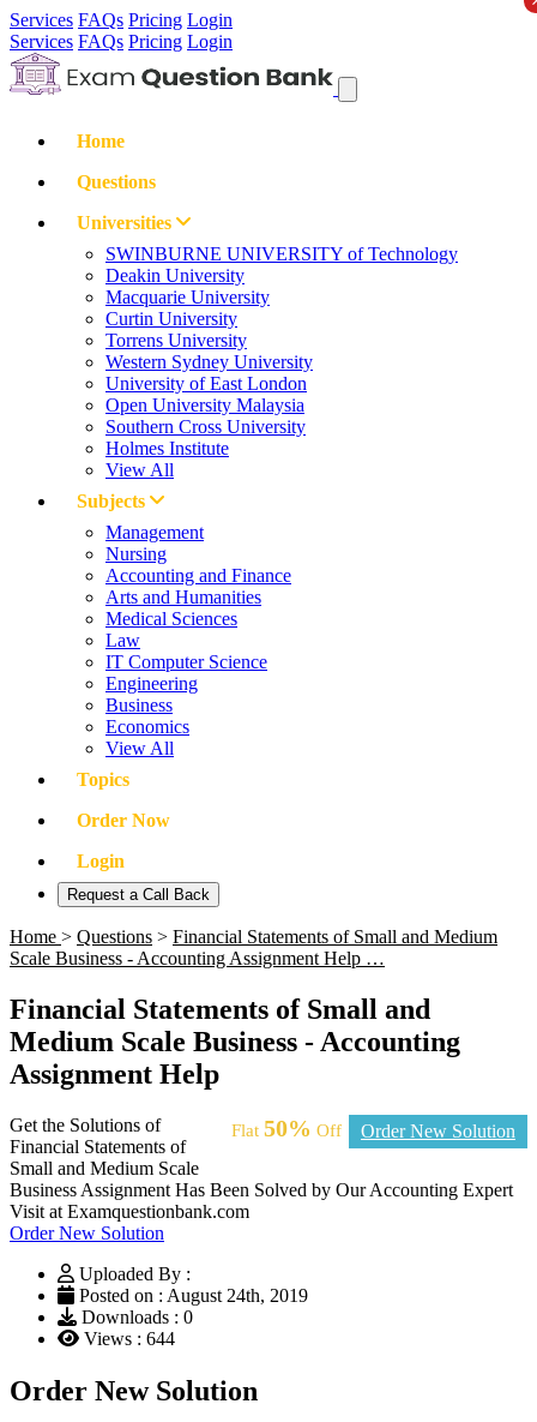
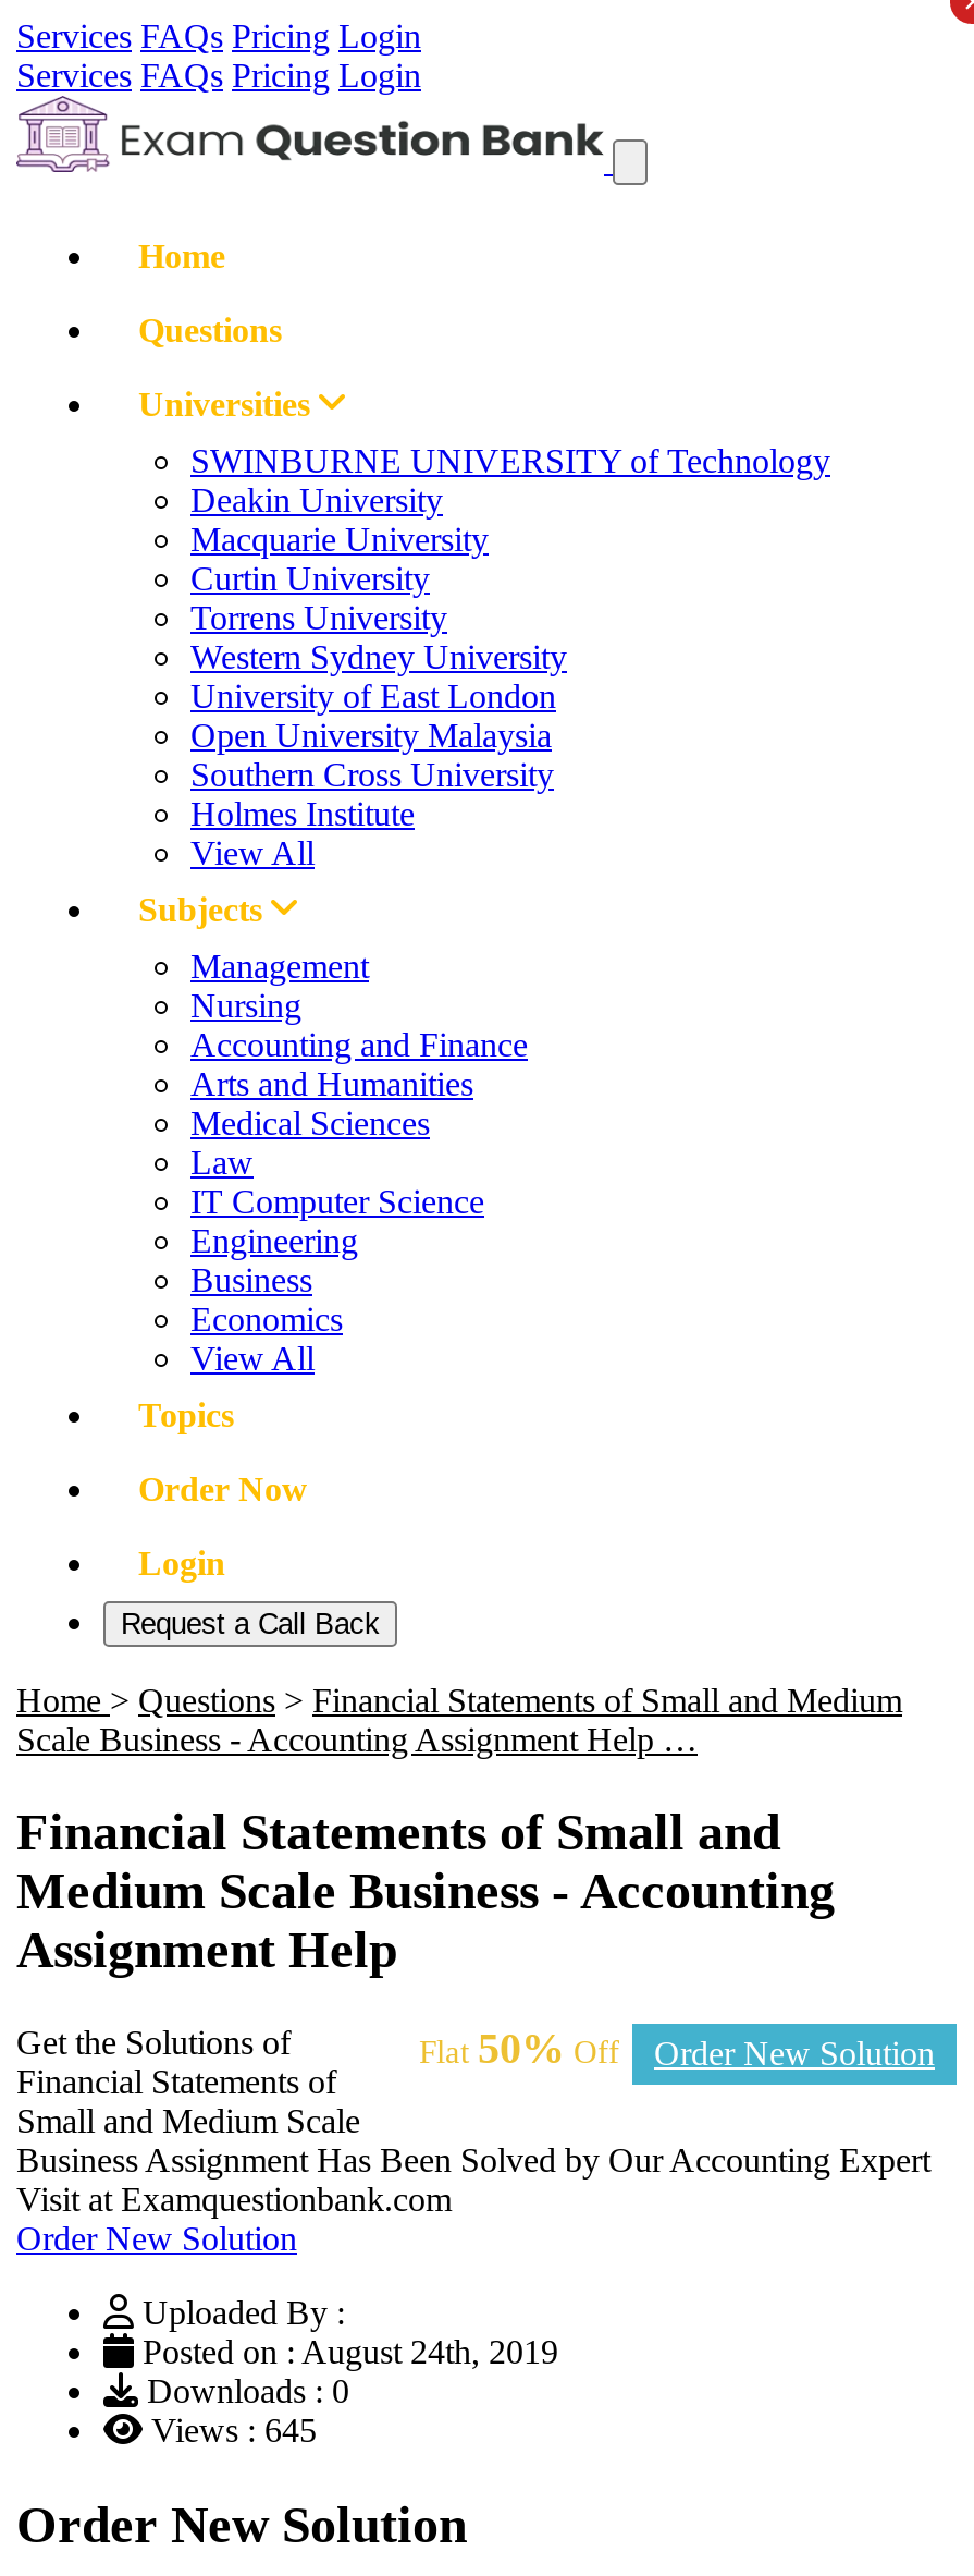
- Views : 644
+ Views : 645
